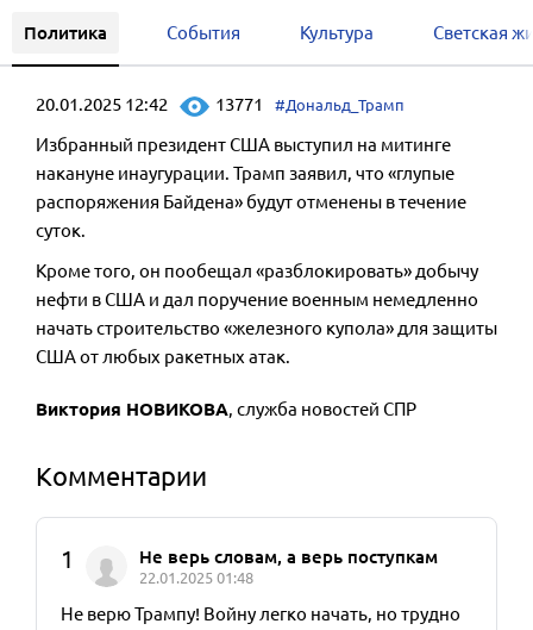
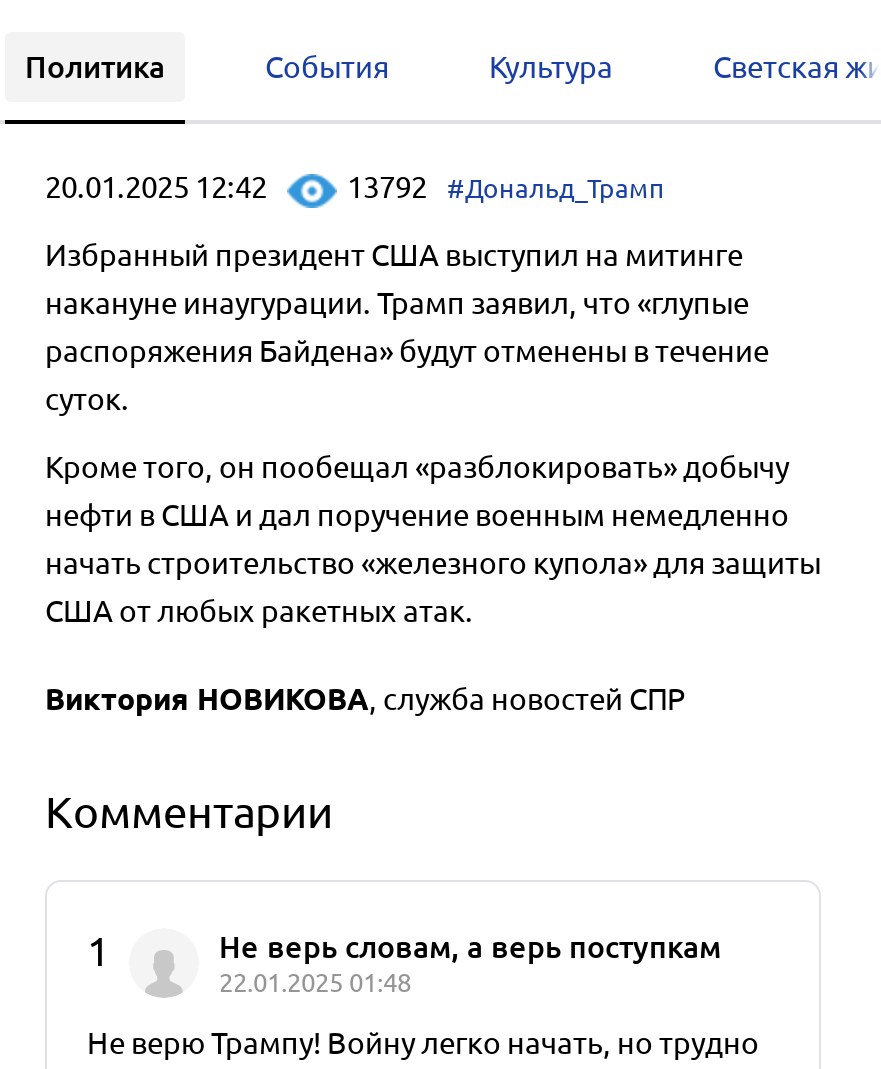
- 13771 #Дональд_Трамп
+ 13792 #Дональд_Трамп
